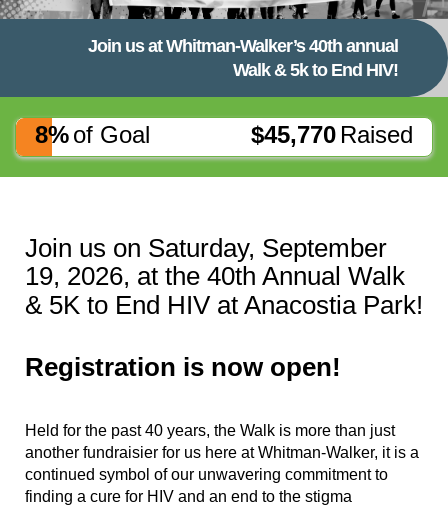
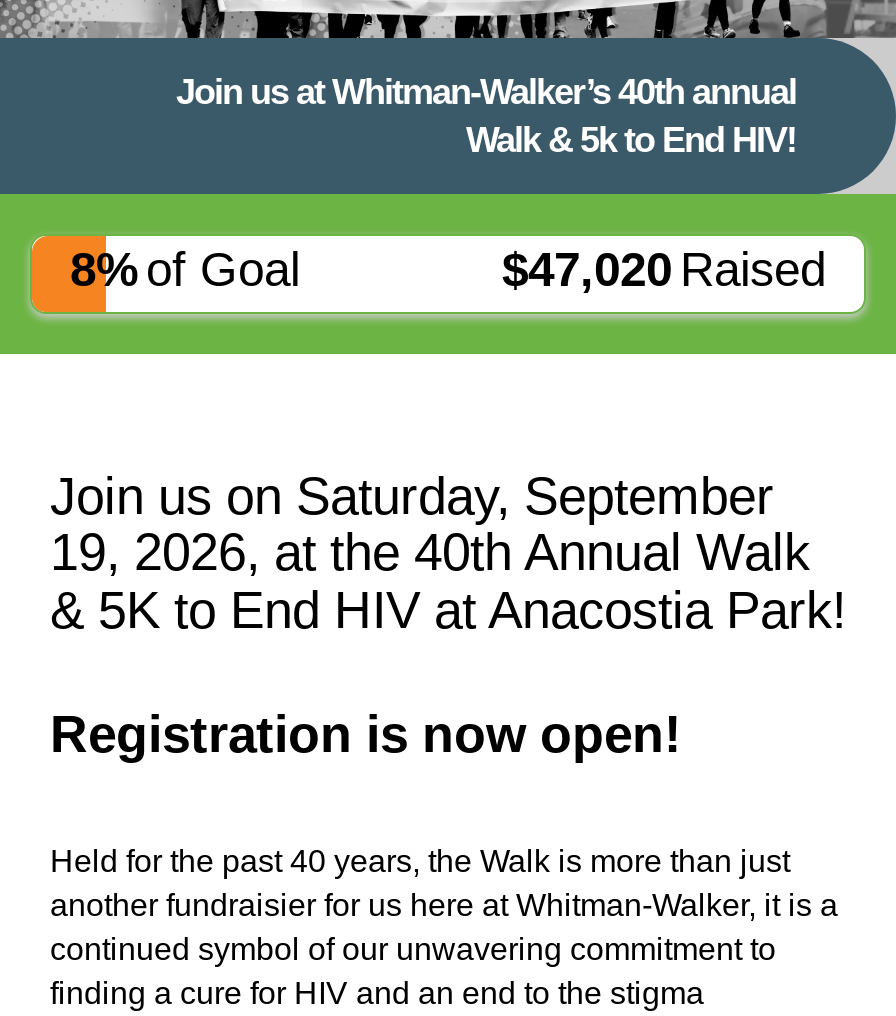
- $45,770 Raised
+ $47,020 Raised
